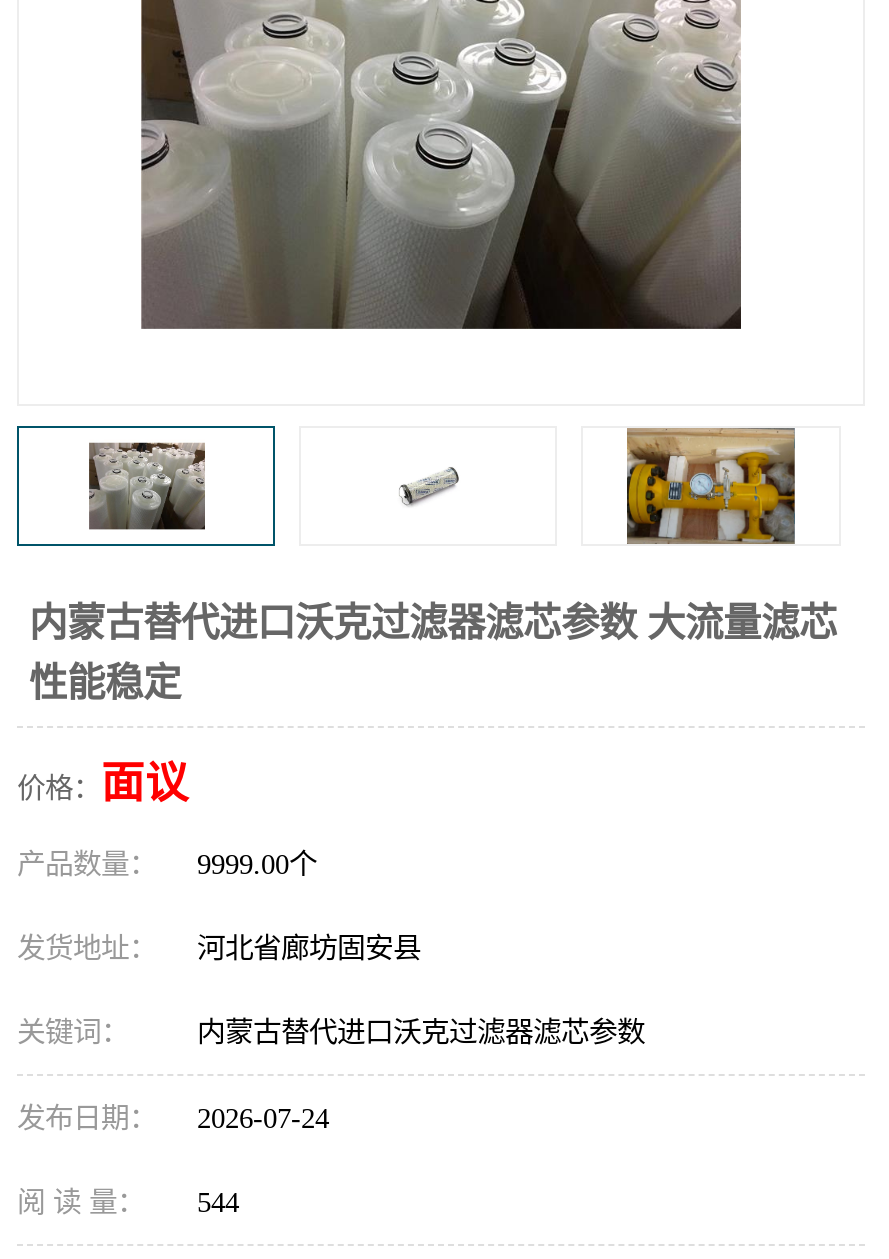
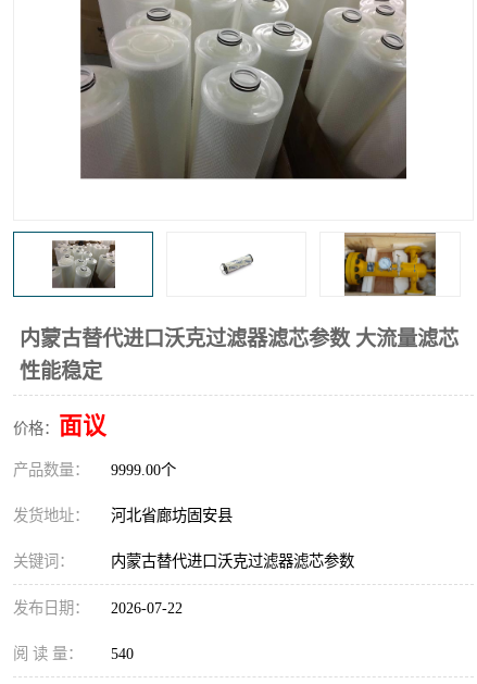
- 发布日期： 2026-07-24
+ 发布日期： 2026-07-22

- 阅 读 量： 544
+ 阅 读 量： 540
